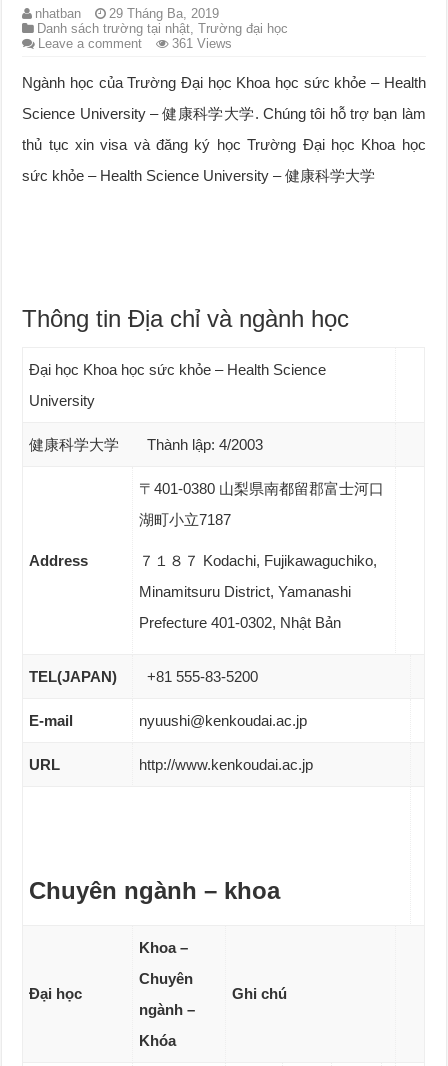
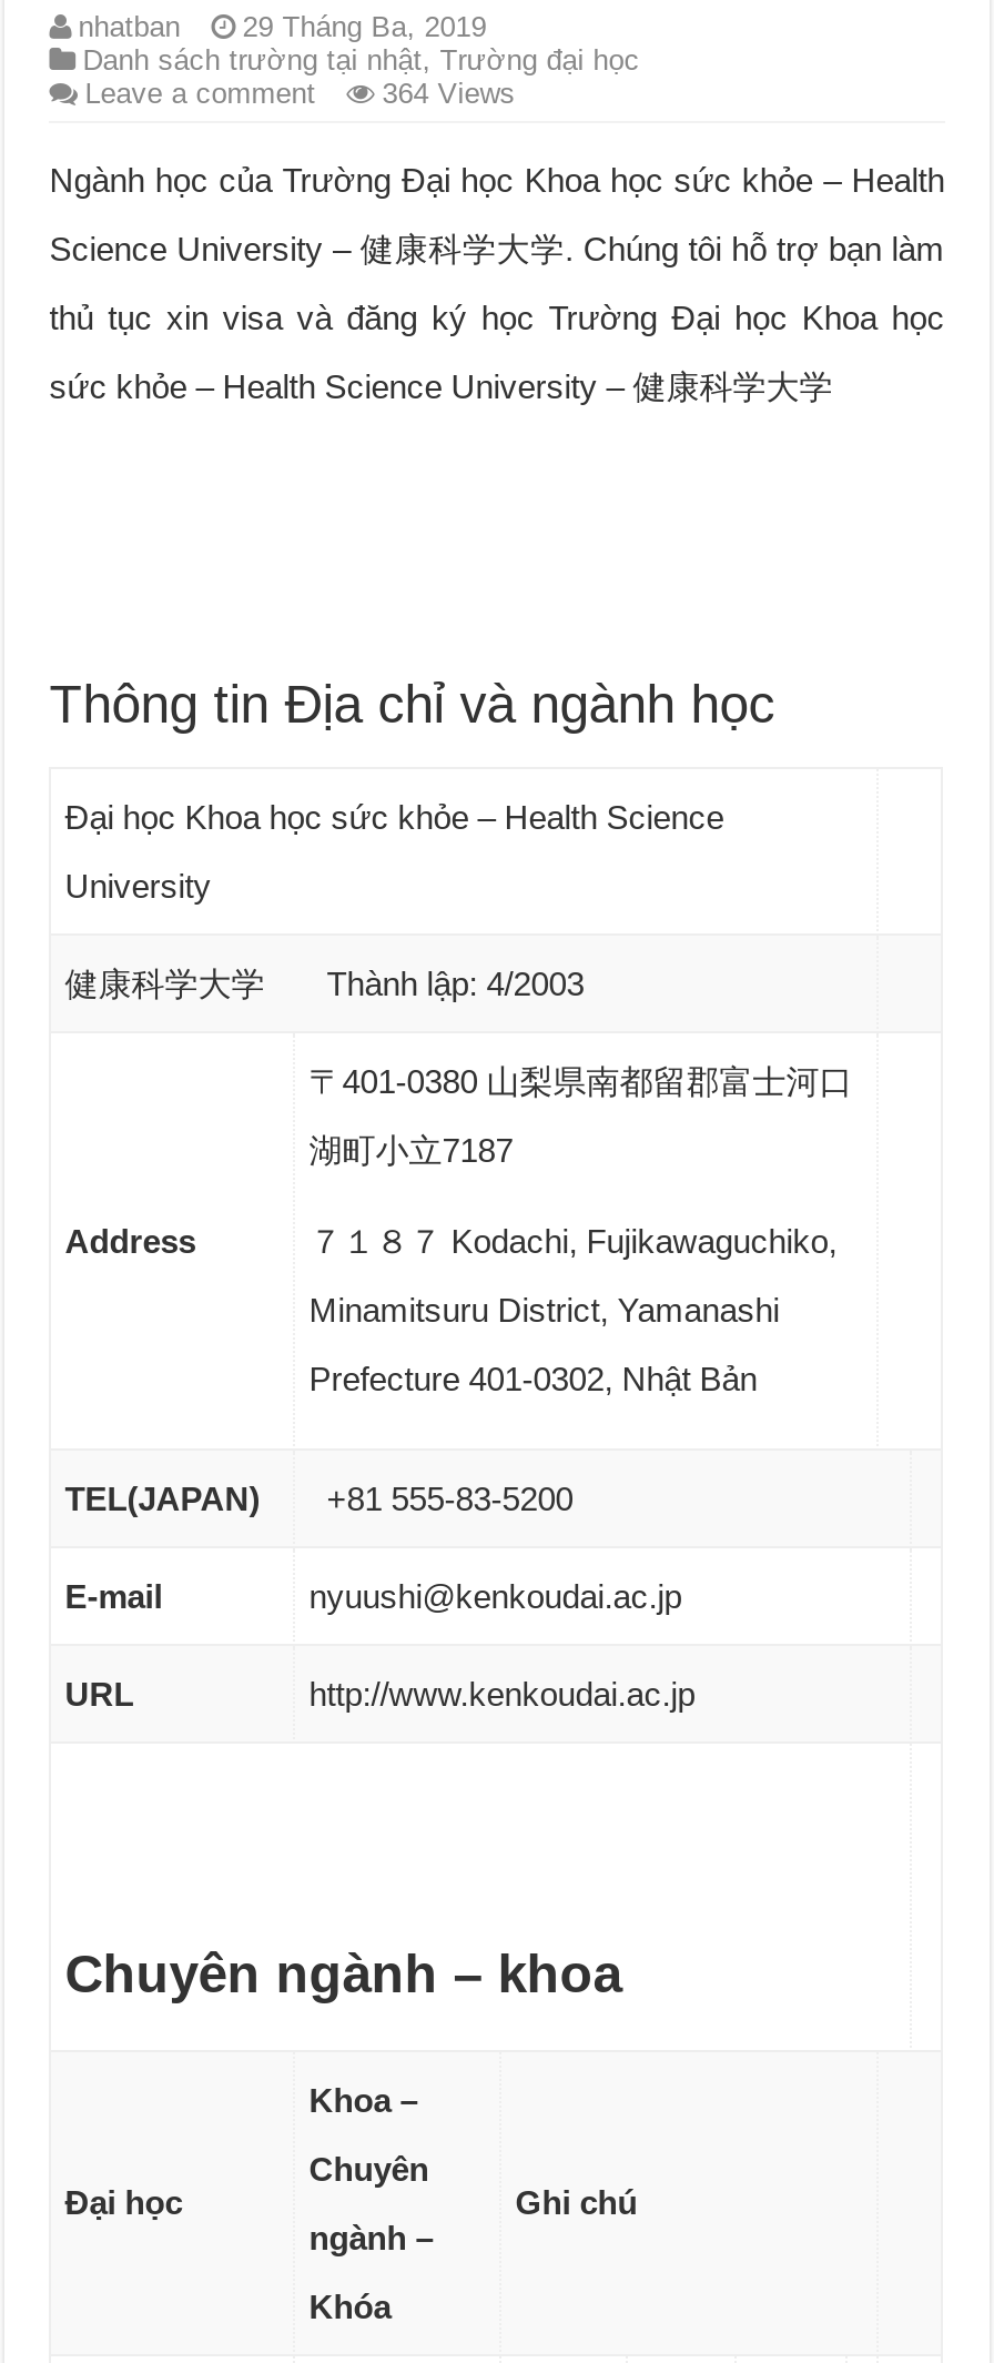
- Leave a comment 361 Views
+ Leave a comment 364 Views
